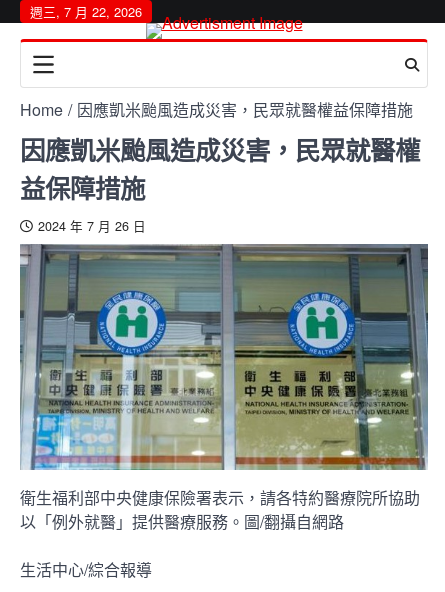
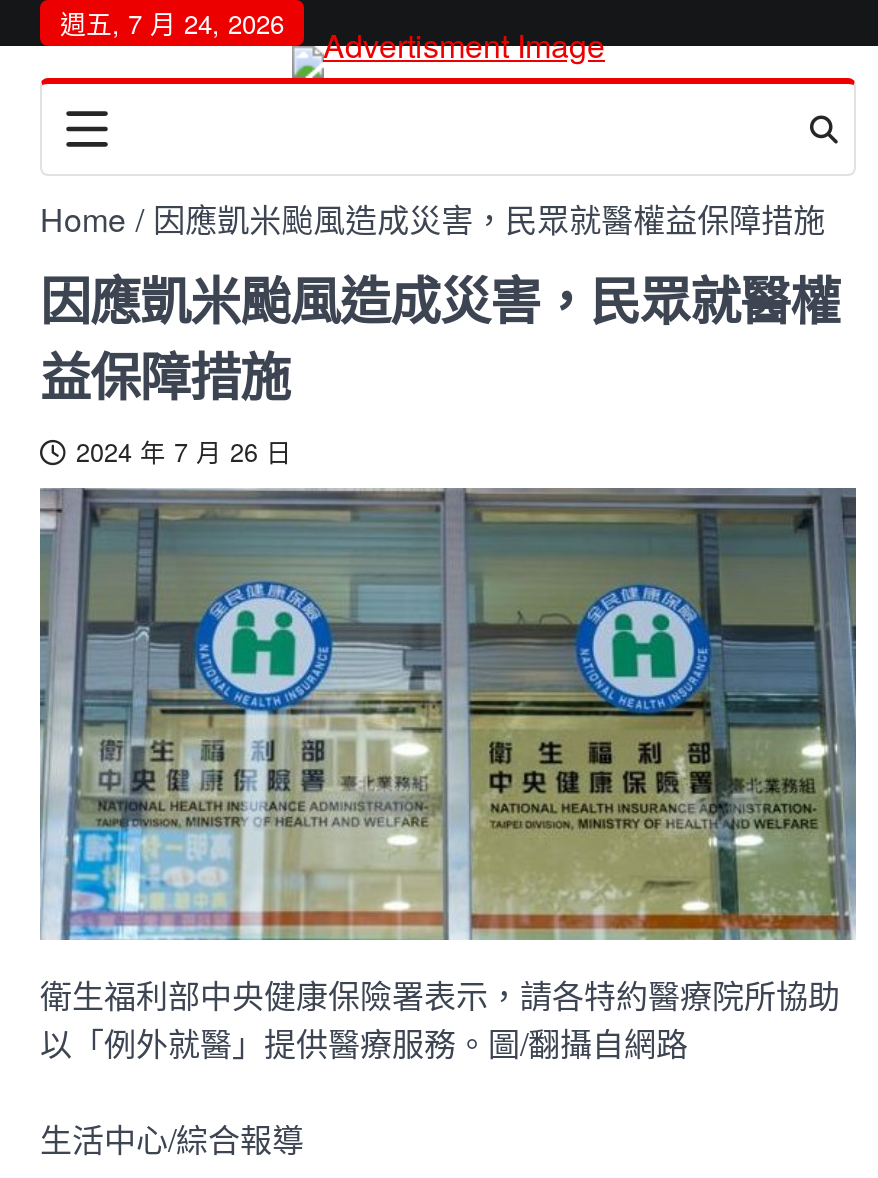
- 週三, 7 月 22, 2026
+ 週五, 7 月 24, 2026
